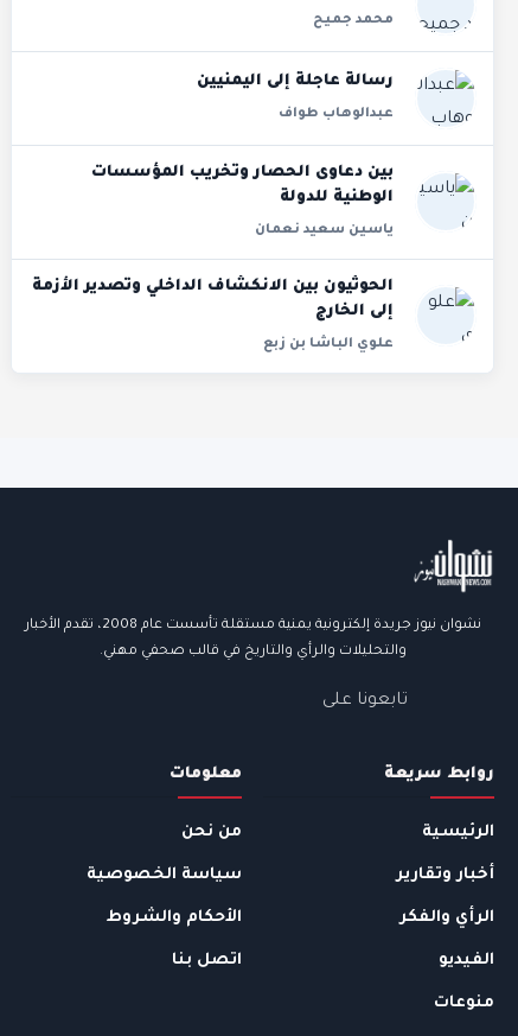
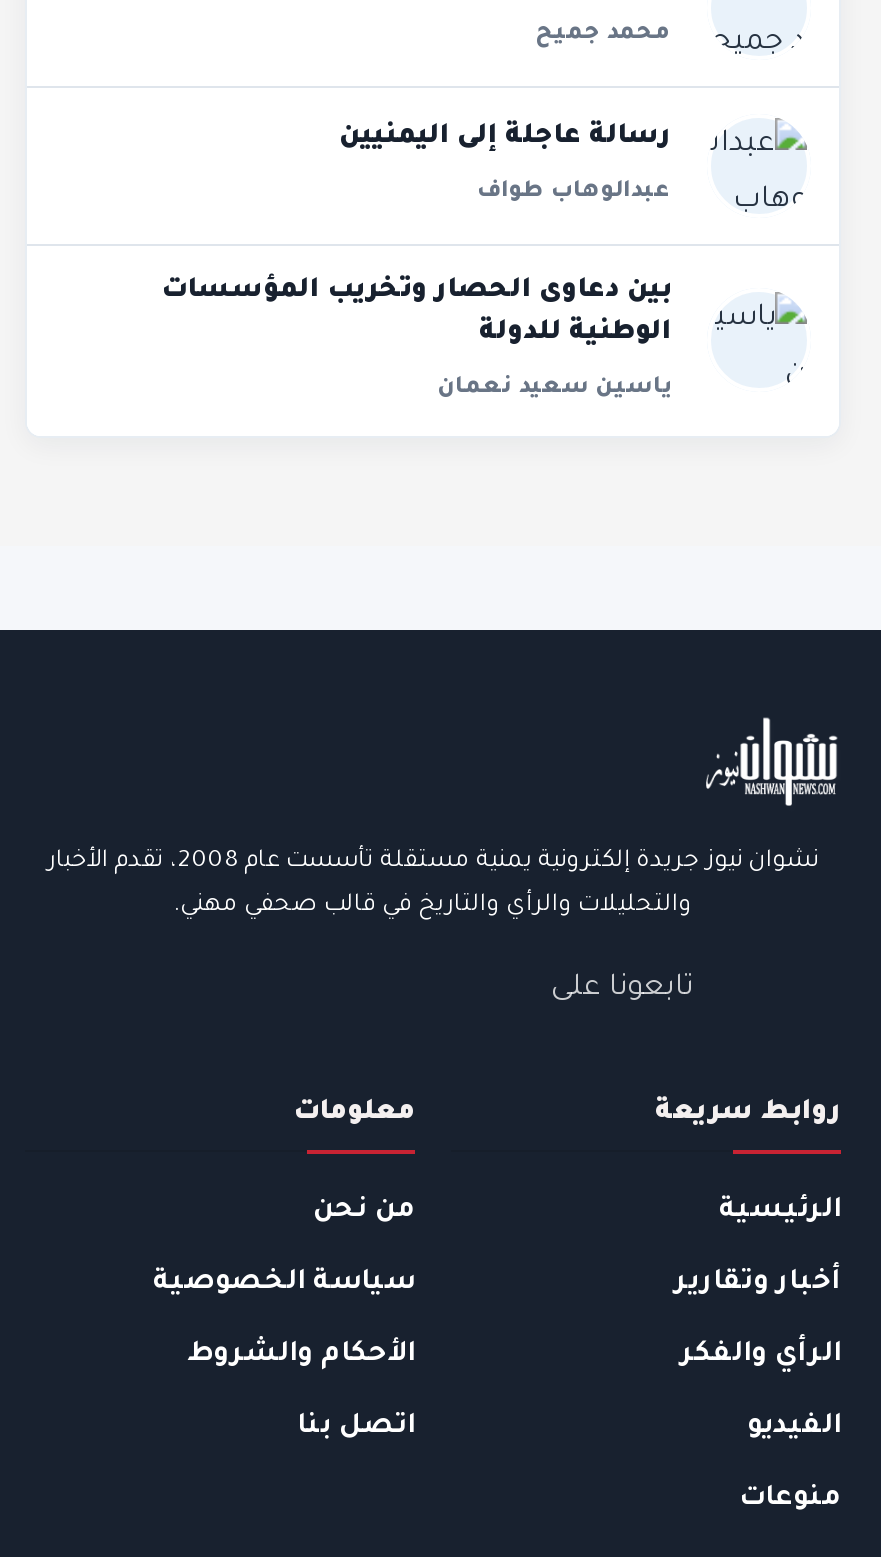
- الحوثيون بين الانكشاف الداخلي وتصدير الأزمة
- إلى الخارج
- علوي الباشا بن زبع
